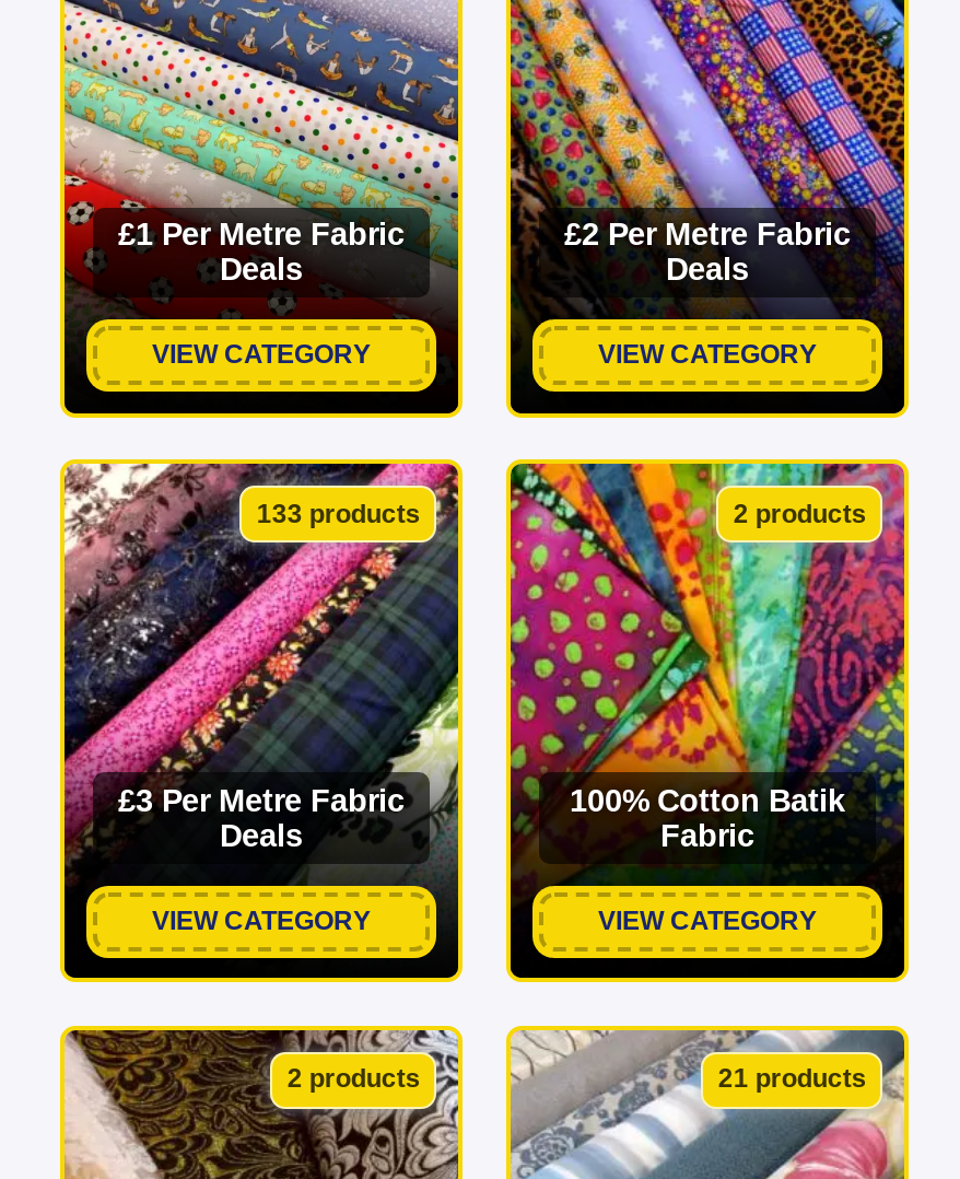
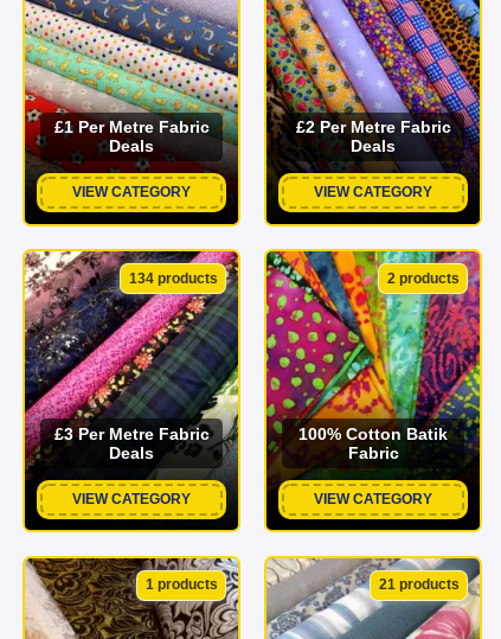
- 133 products
+ 134 products

- 2 products
+ 1 products
